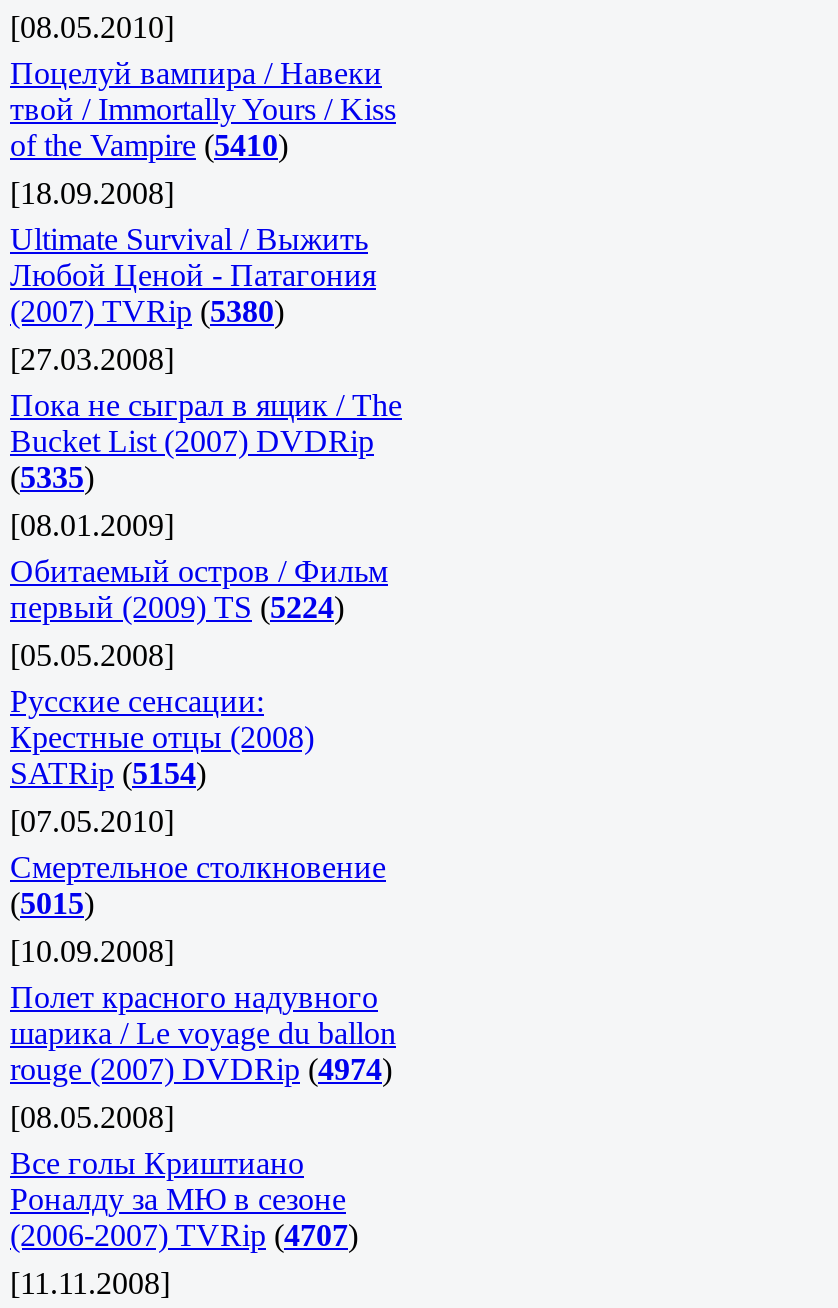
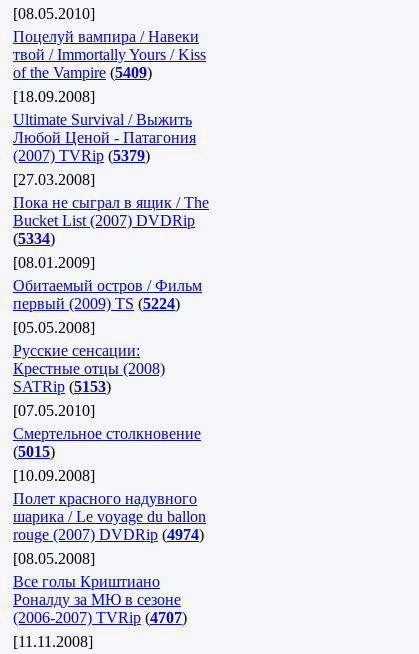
- of the Vampire (5410)
+ of the Vampire (5409)

- (2007) TVRip (5380)
+ (2007) TVRip (5379)

- (5335)
+ (5334)

- SATRip (5154)
+ SATRip (5153)
